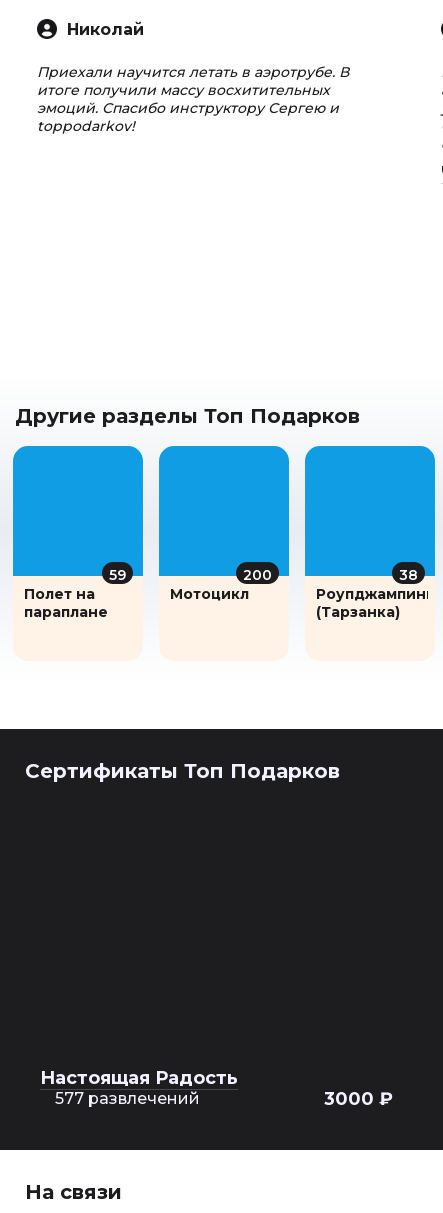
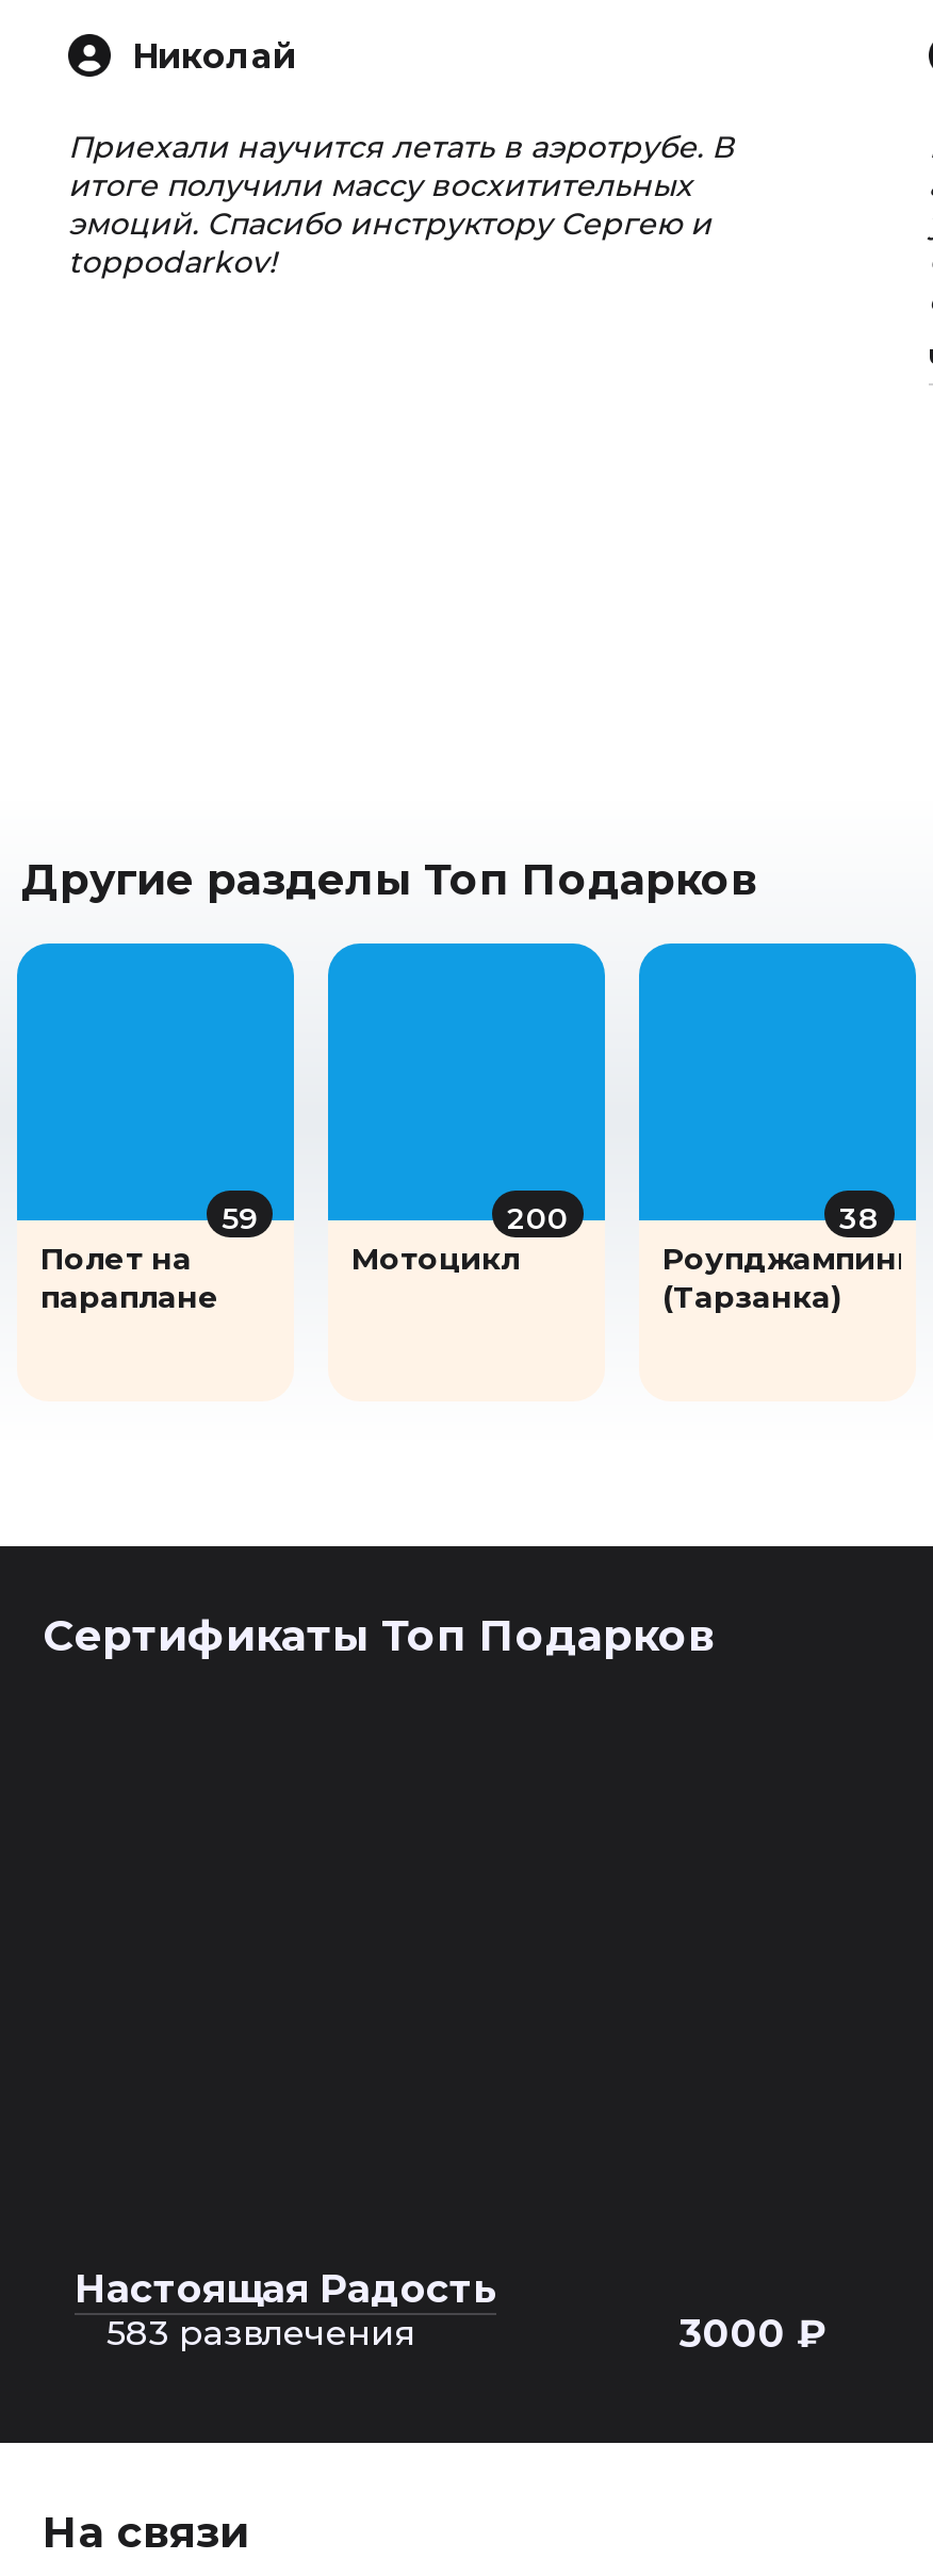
- 577 развлечений
+ 583 развлечения
